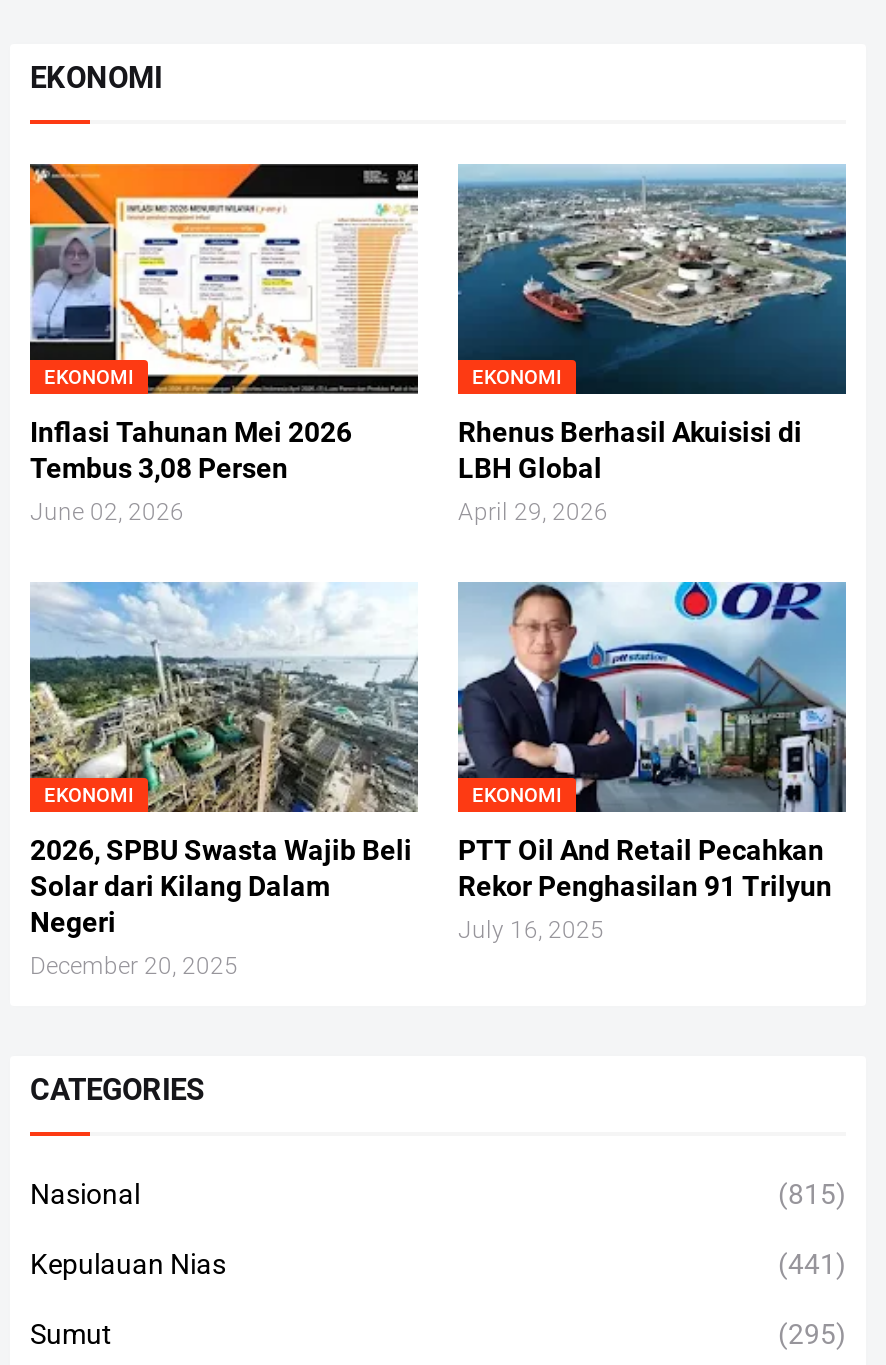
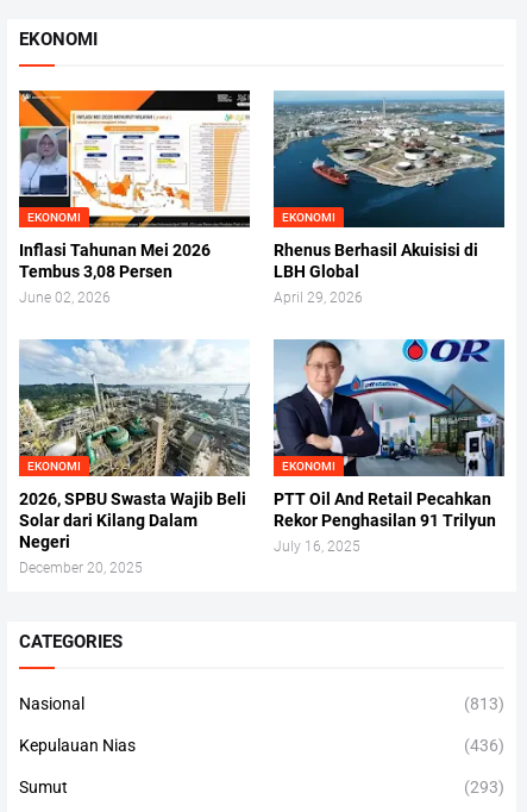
- (815)
+ (813)

- (441)
+ (436)

- (295)
+ (293)
